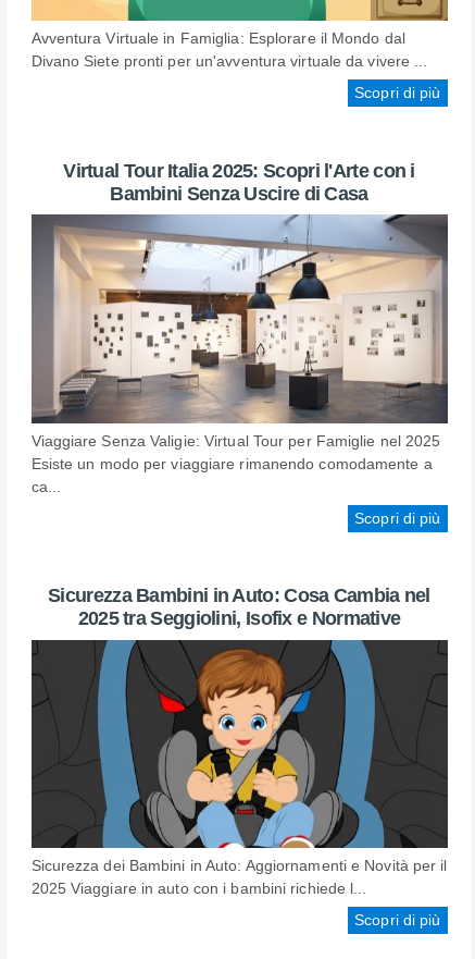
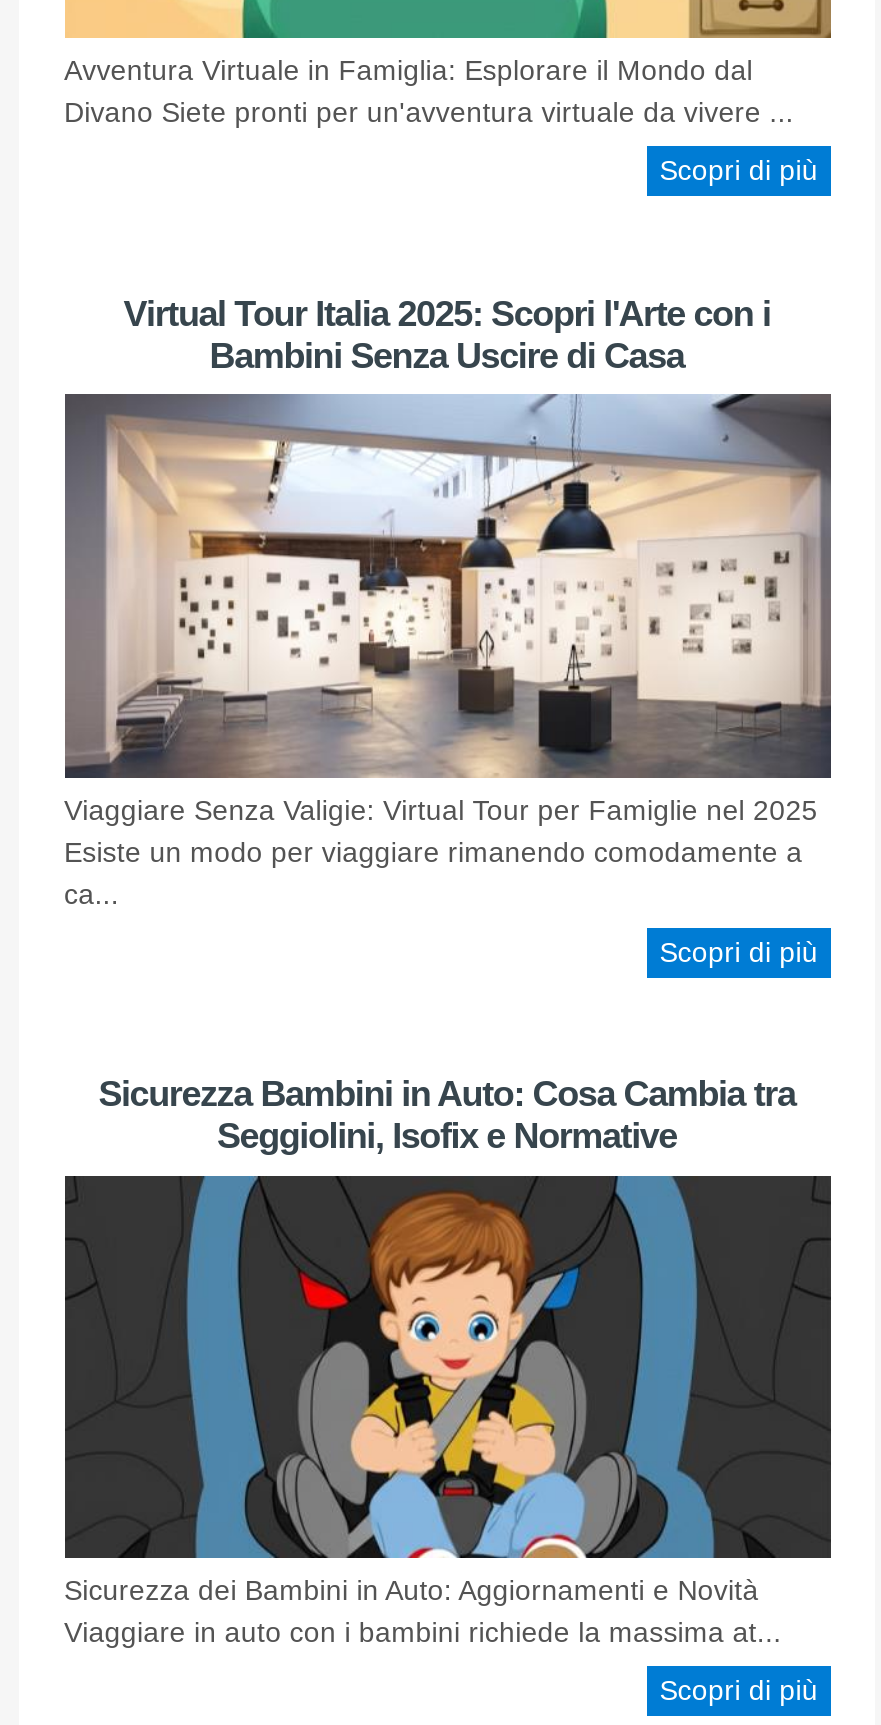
- Sicurezza Bambini in Auto: Cosa Cambia nel
- 2025 tra Seggiolini, Isofix e Normative
+ Sicurezza Bambini in Auto: Cosa Cambia tra
+ Seggiolini, Isofix e Normative

- Sicurezza dei Bambini in Auto: Aggiornamenti e Novità per il
- 2025 Viaggiare in auto con i bambini richiede l...
+ Sicurezza dei Bambini in Auto: Aggiornamenti e Novità
+ Viaggiare in auto con i bambini richiede la massima at...
